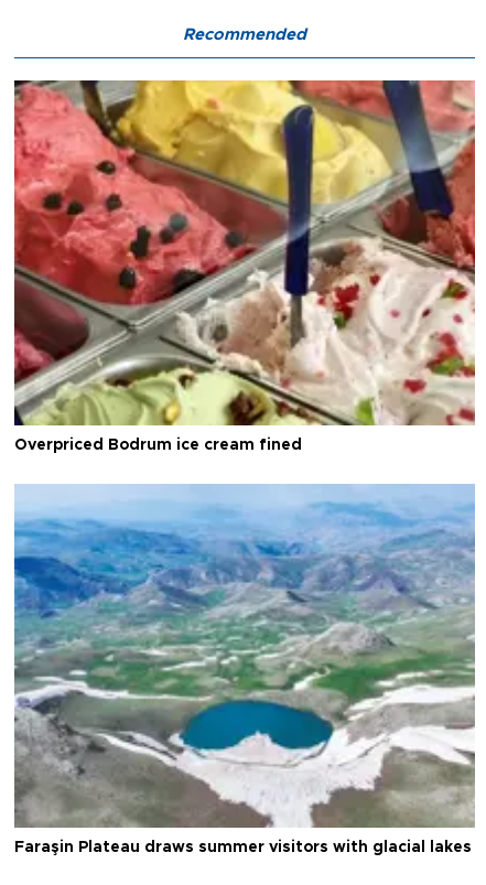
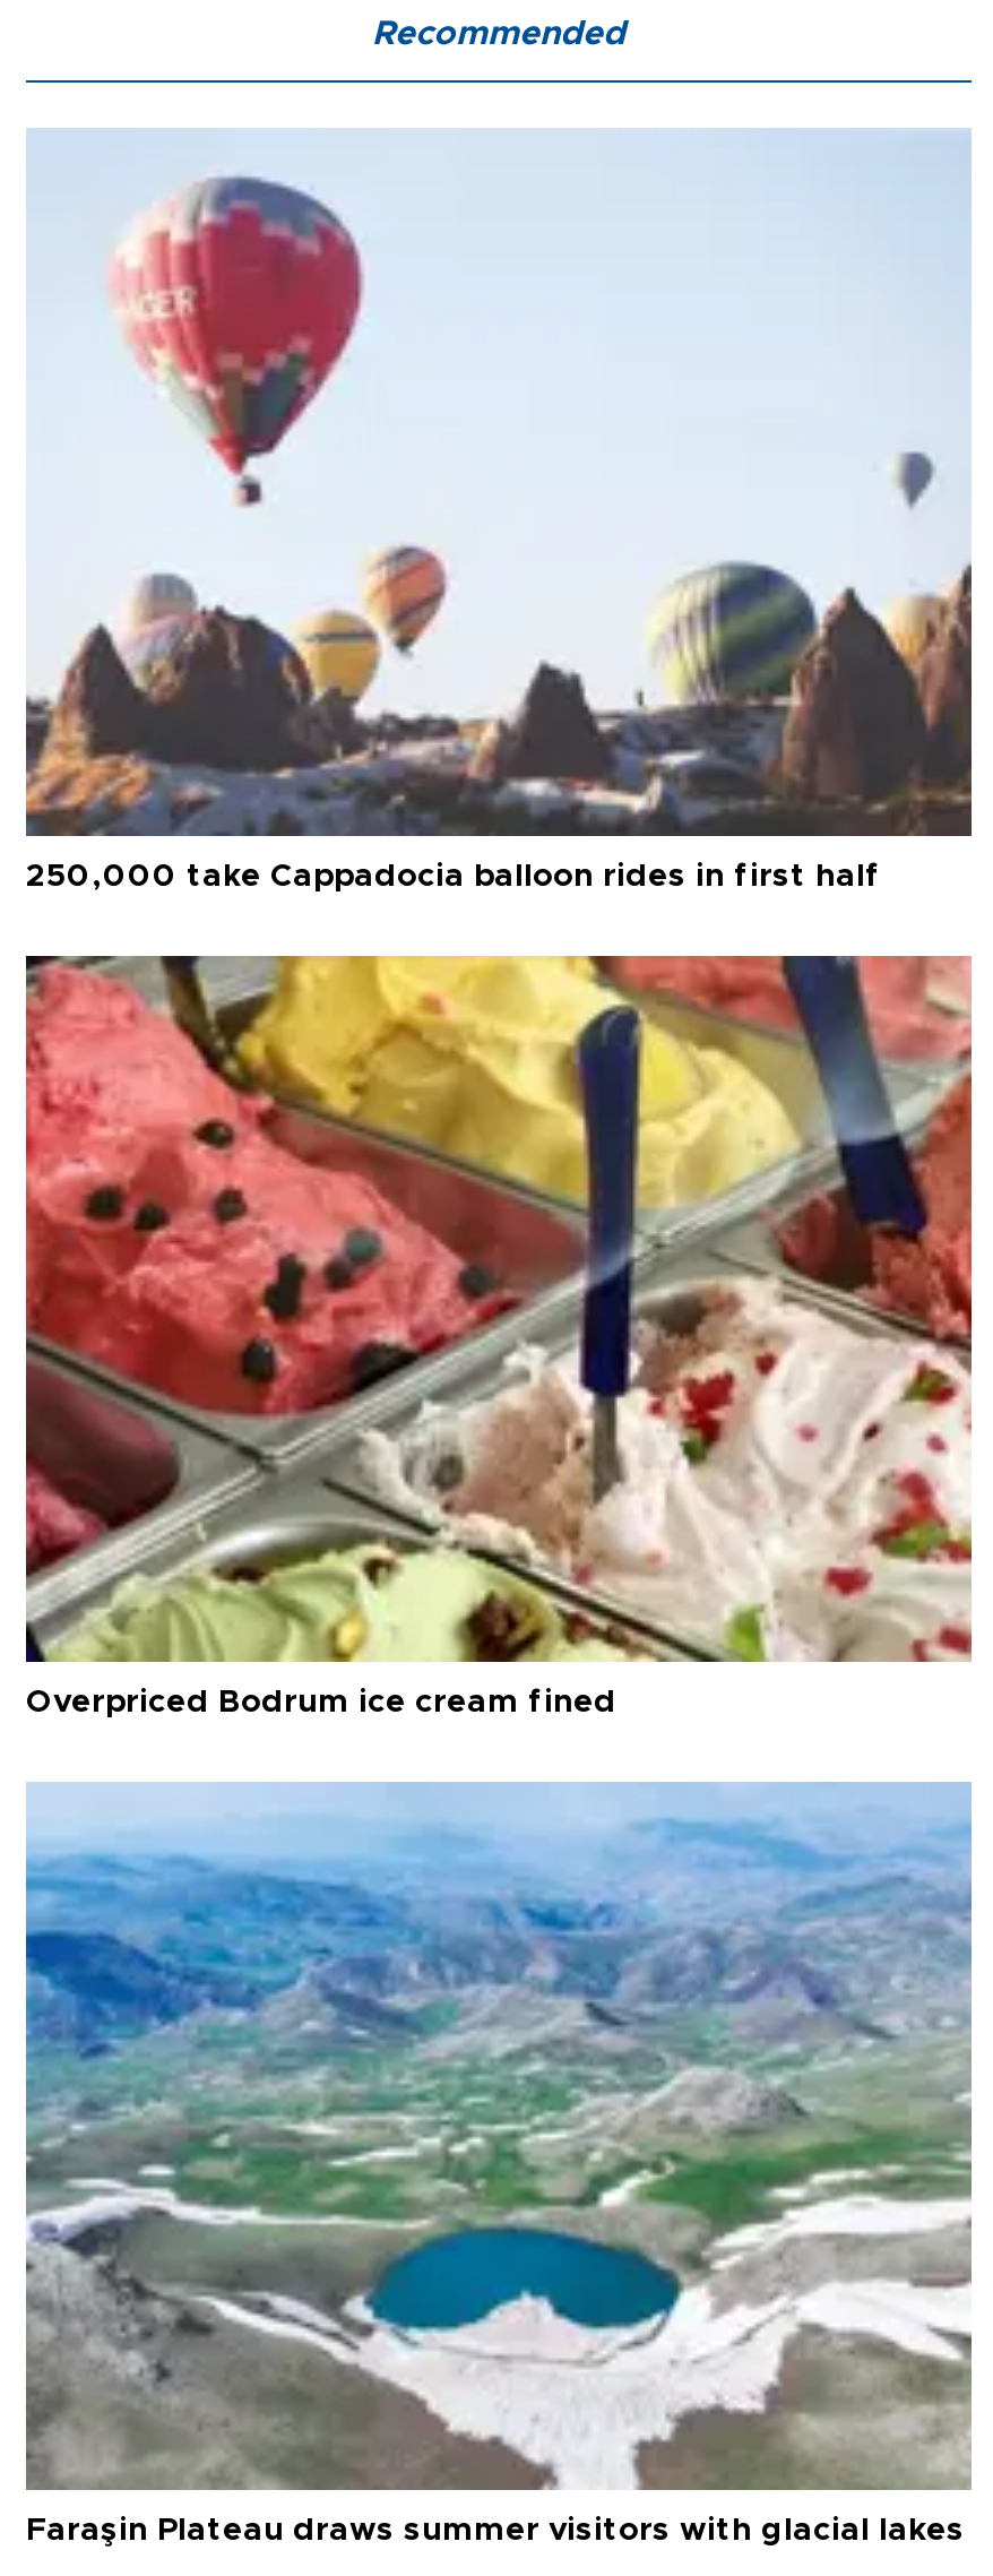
+ [image]
+ 250,000 take Cappadocia balloon rides in first half
